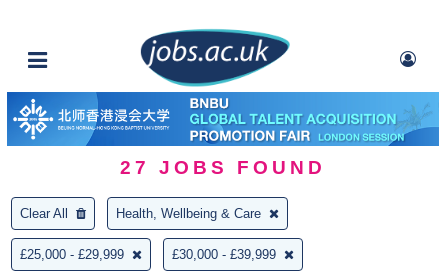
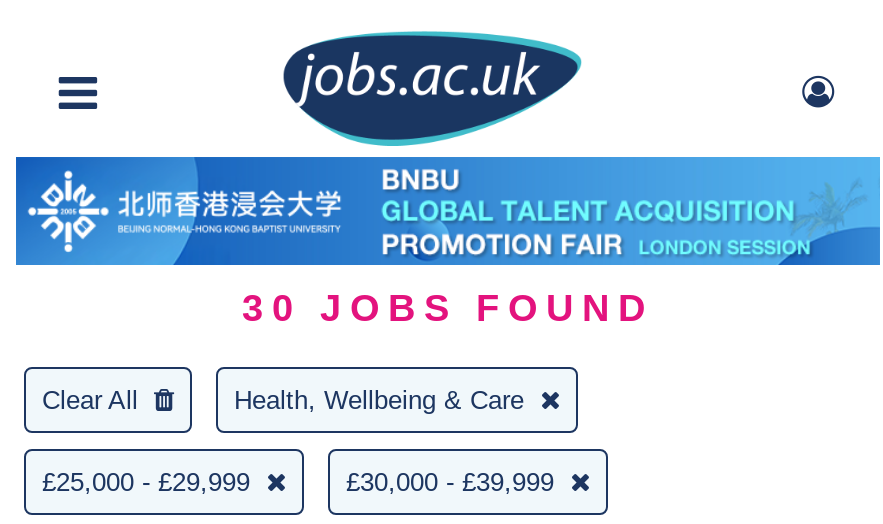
- 27 JOBS FOUND
+ 30 JOBS FOUND
